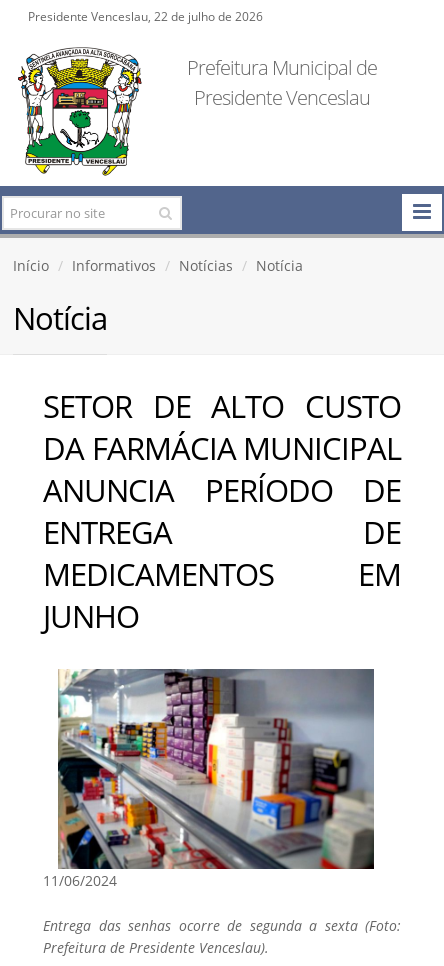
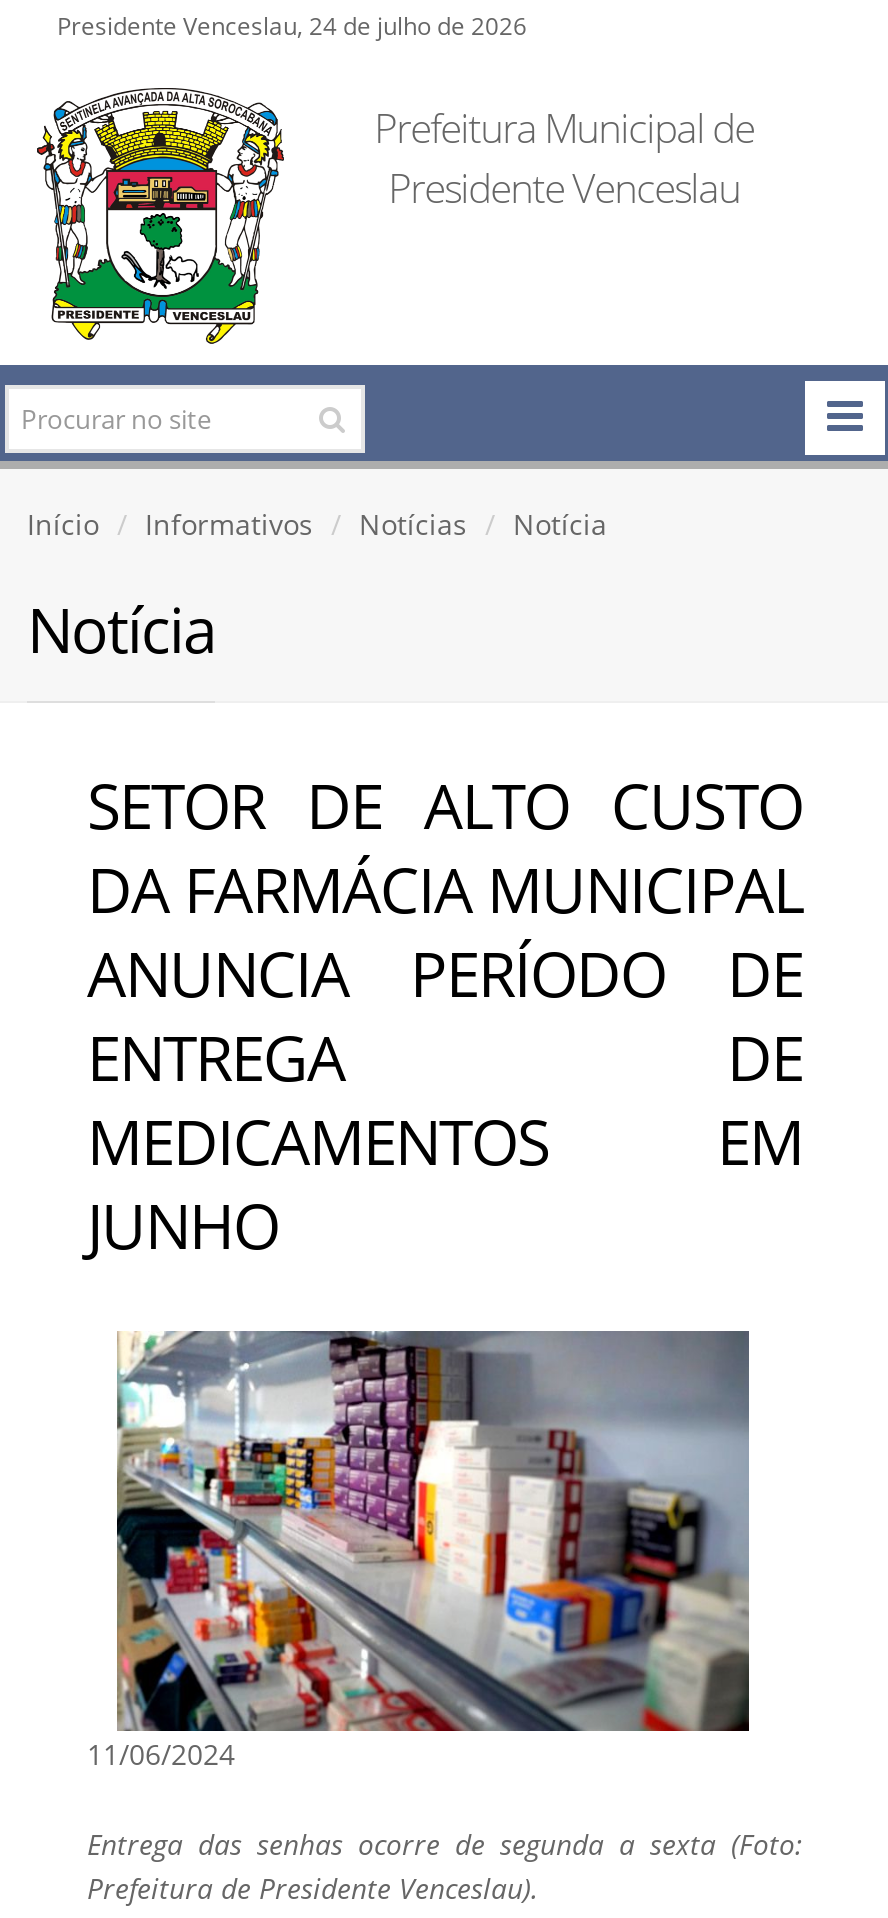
- Presidente Venceslau, 22 de julho de 2026
+ Presidente Venceslau, 24 de julho de 2026
